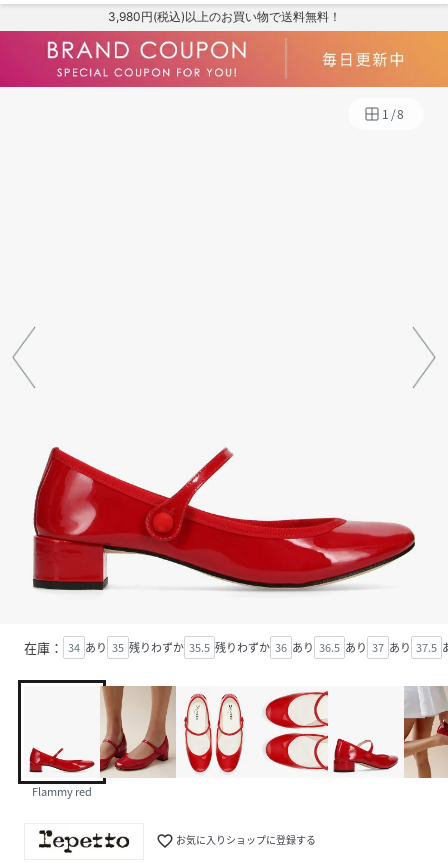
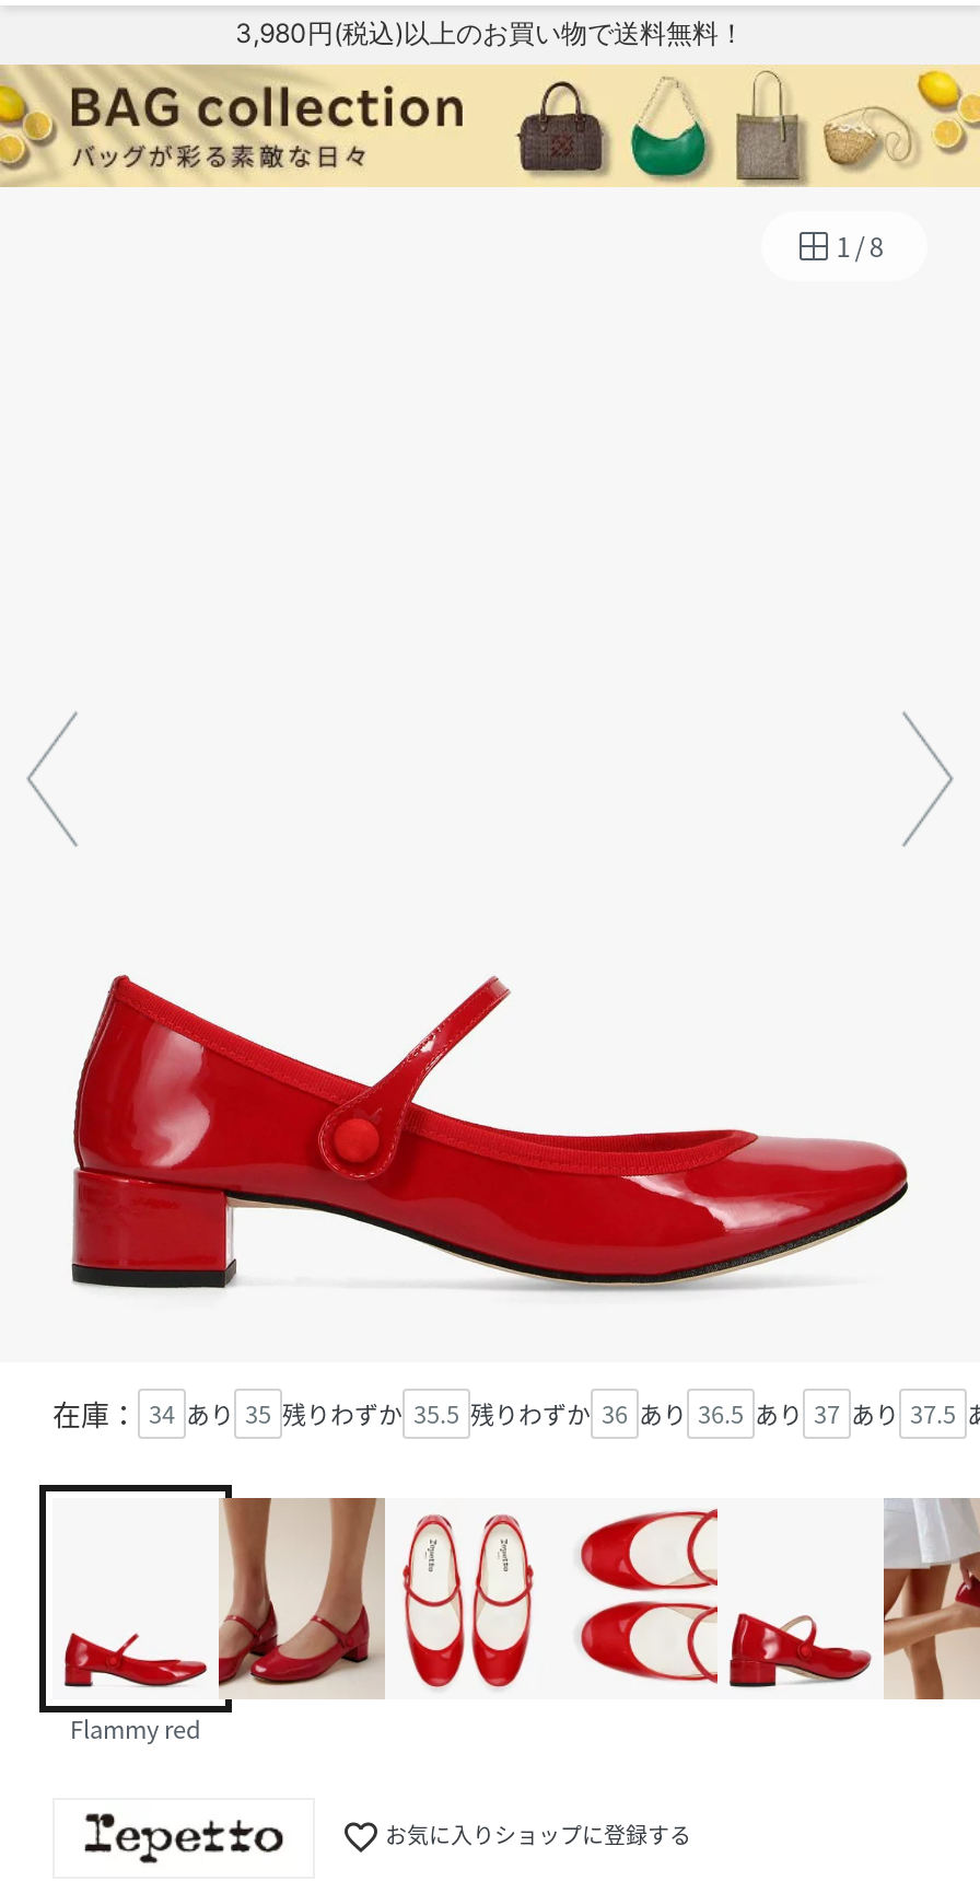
- [image]
+ [image]
